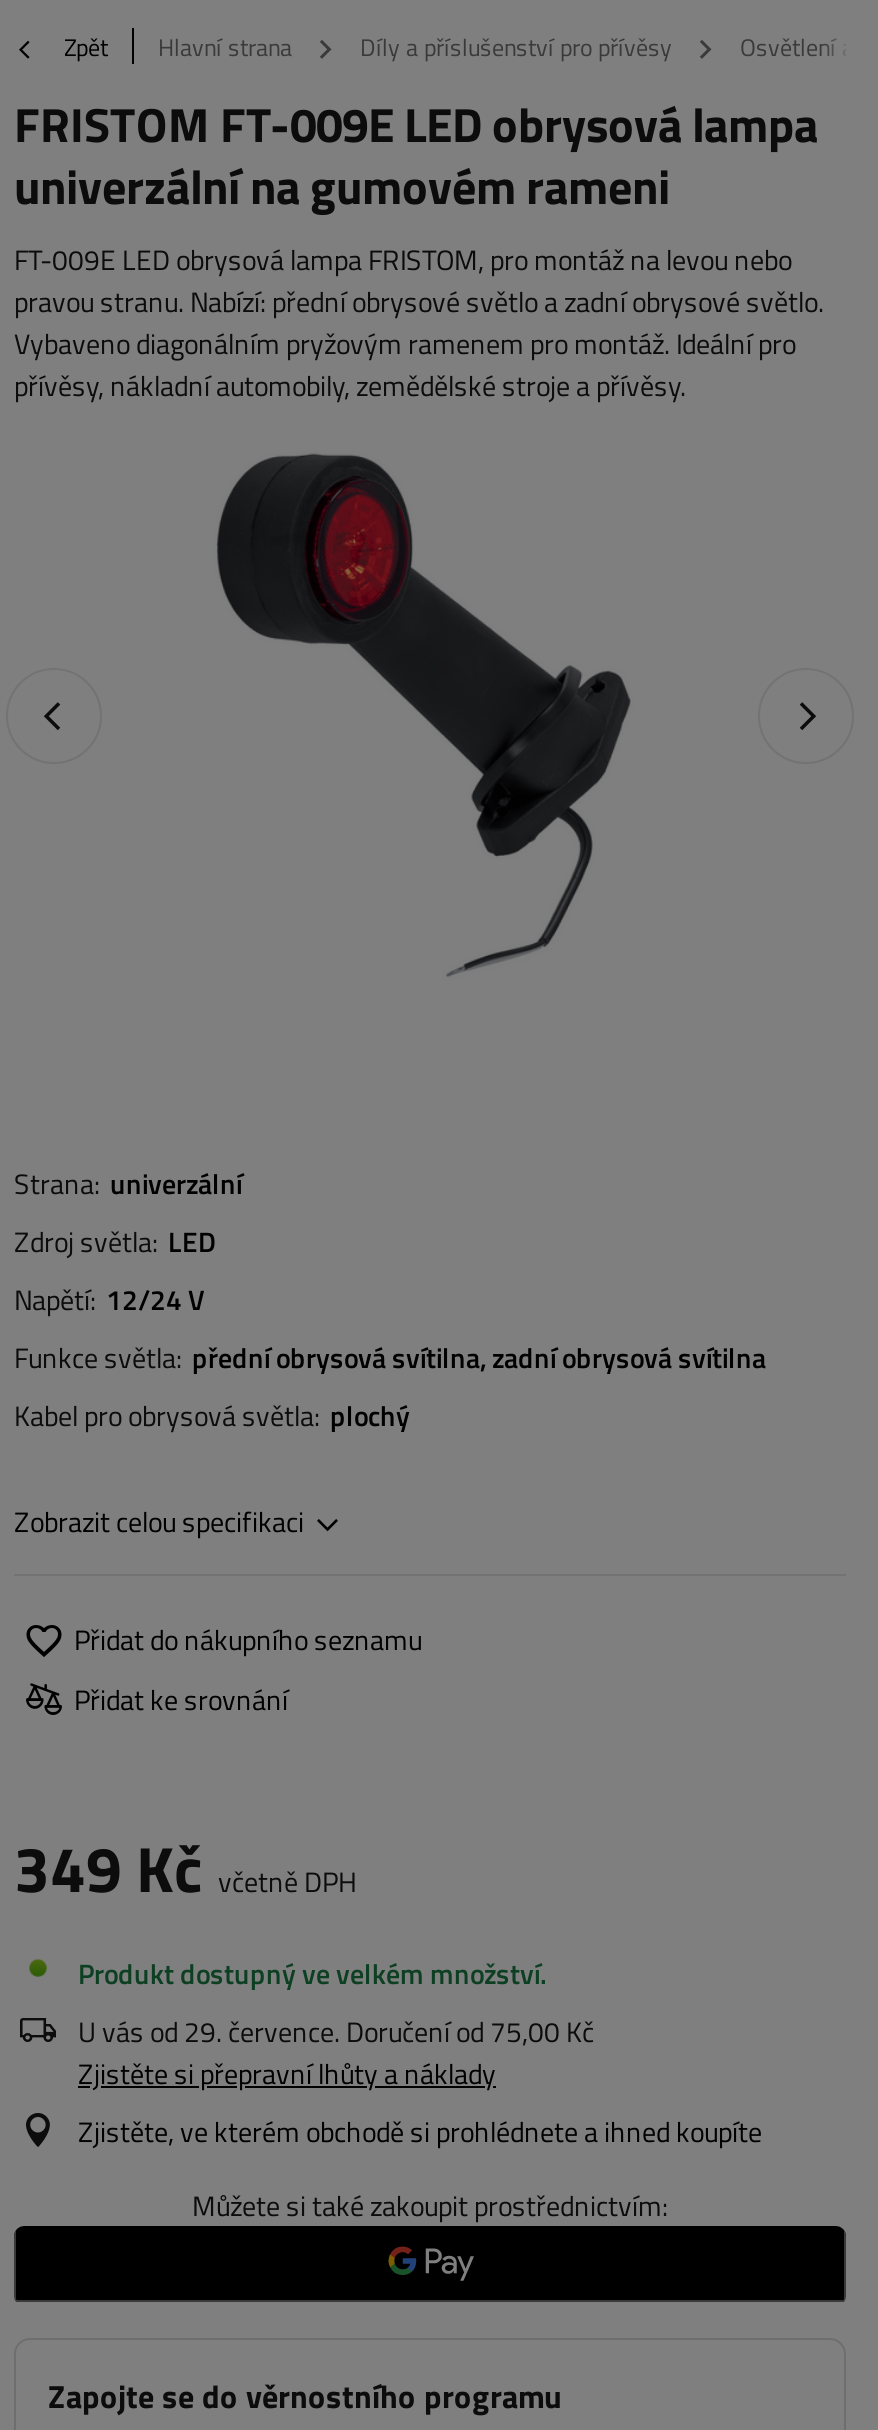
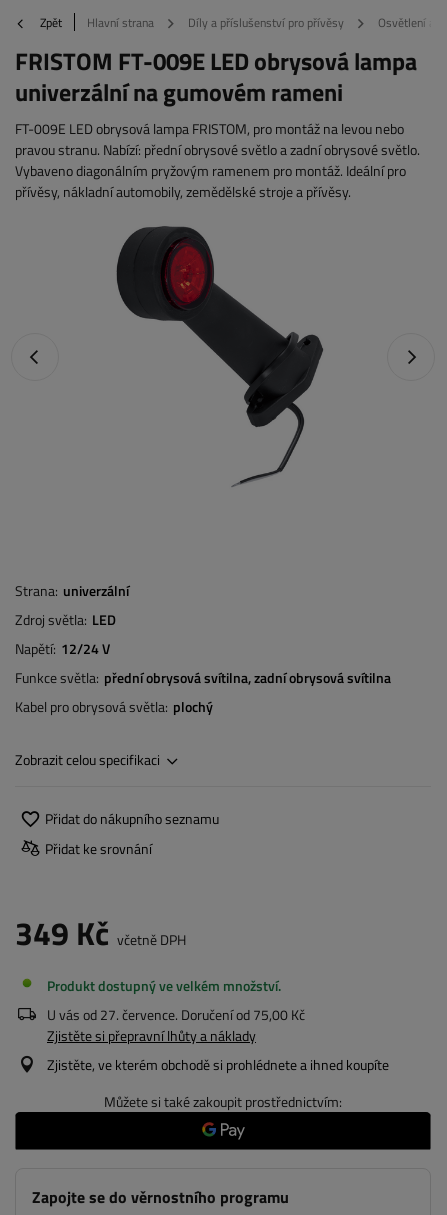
- U vás od 29. července. Doručení od 75,00 Kč
+ U vás od 27. července. Doručení od 75,00 Kč
